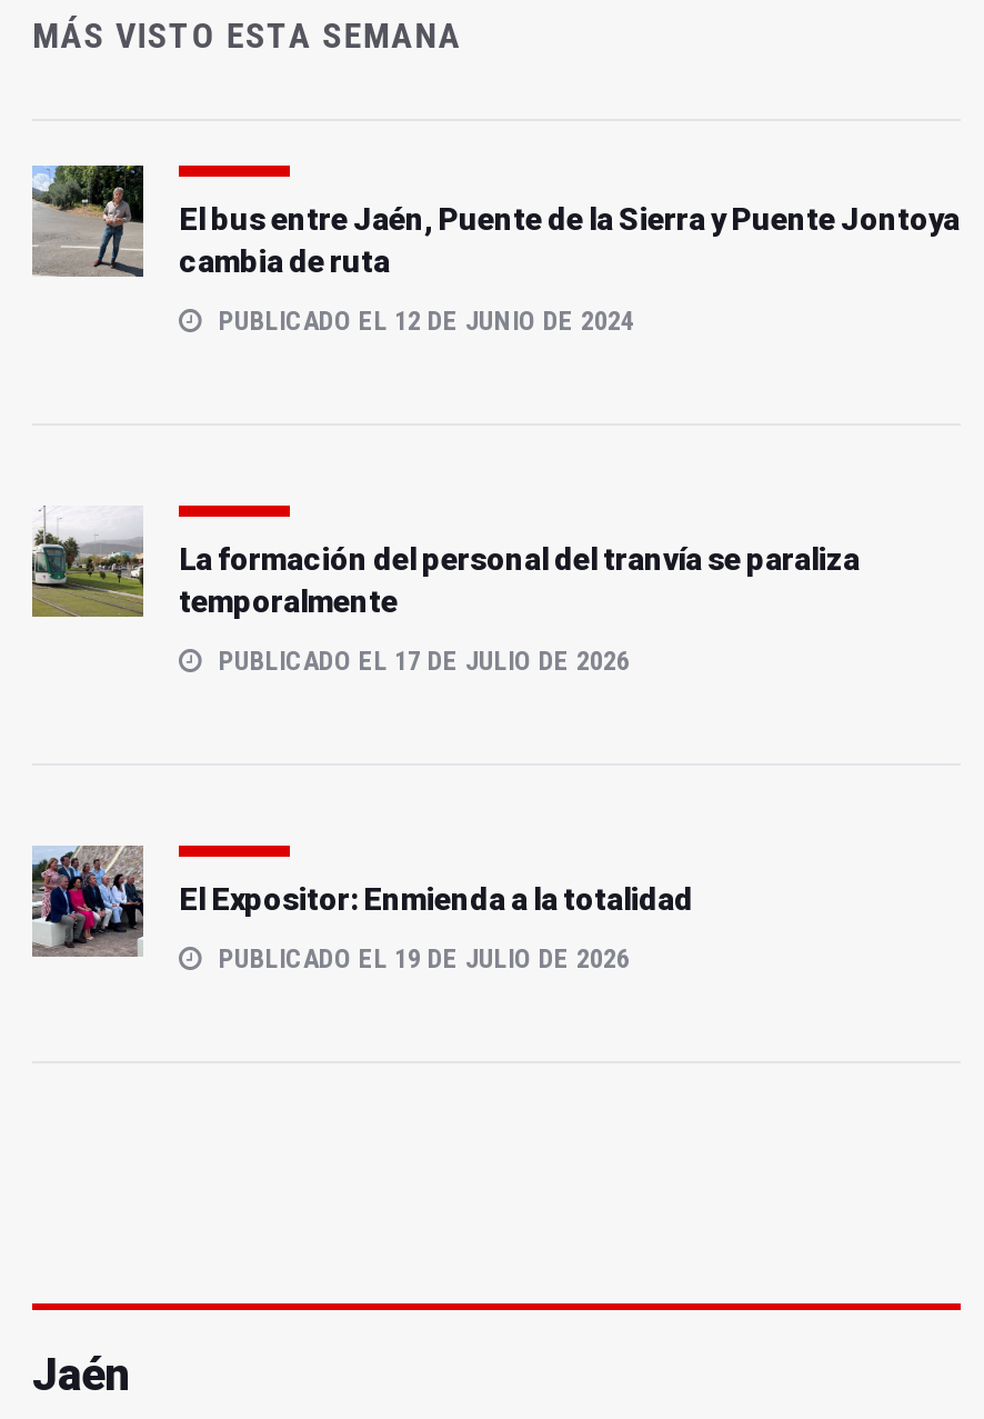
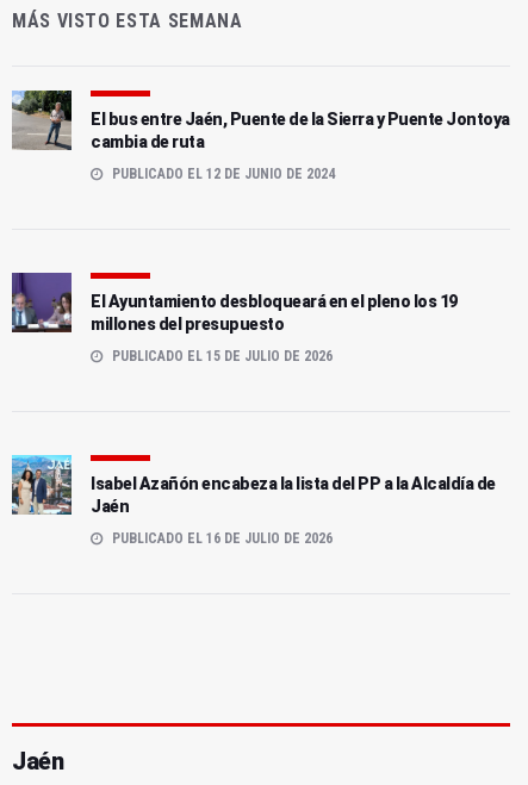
- [image]
- La formación del personal del tranvía se paraliza
- temporalmente
+ [image]
+ El Ayuntamiento desbloqueará en el pleno los 19
+ millones del presupuesto

- PUBLICADO EL 17 DE JULIO DE 2026
+ PUBLICADO EL 15 DE JULIO DE 2026

- [image]
- El Expositor: Enmienda a la totalidad
+ [image]
+ Isabel Azañón encabeza la lista del PP a la Alcaldía de
+ Jaén

- PUBLICADO EL 19 DE JULIO DE 2026
+ PUBLICADO EL 16 DE JULIO DE 2026
